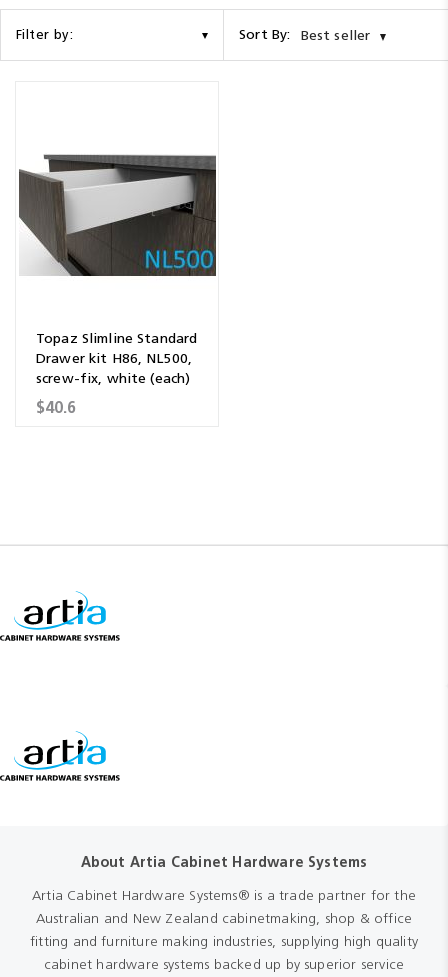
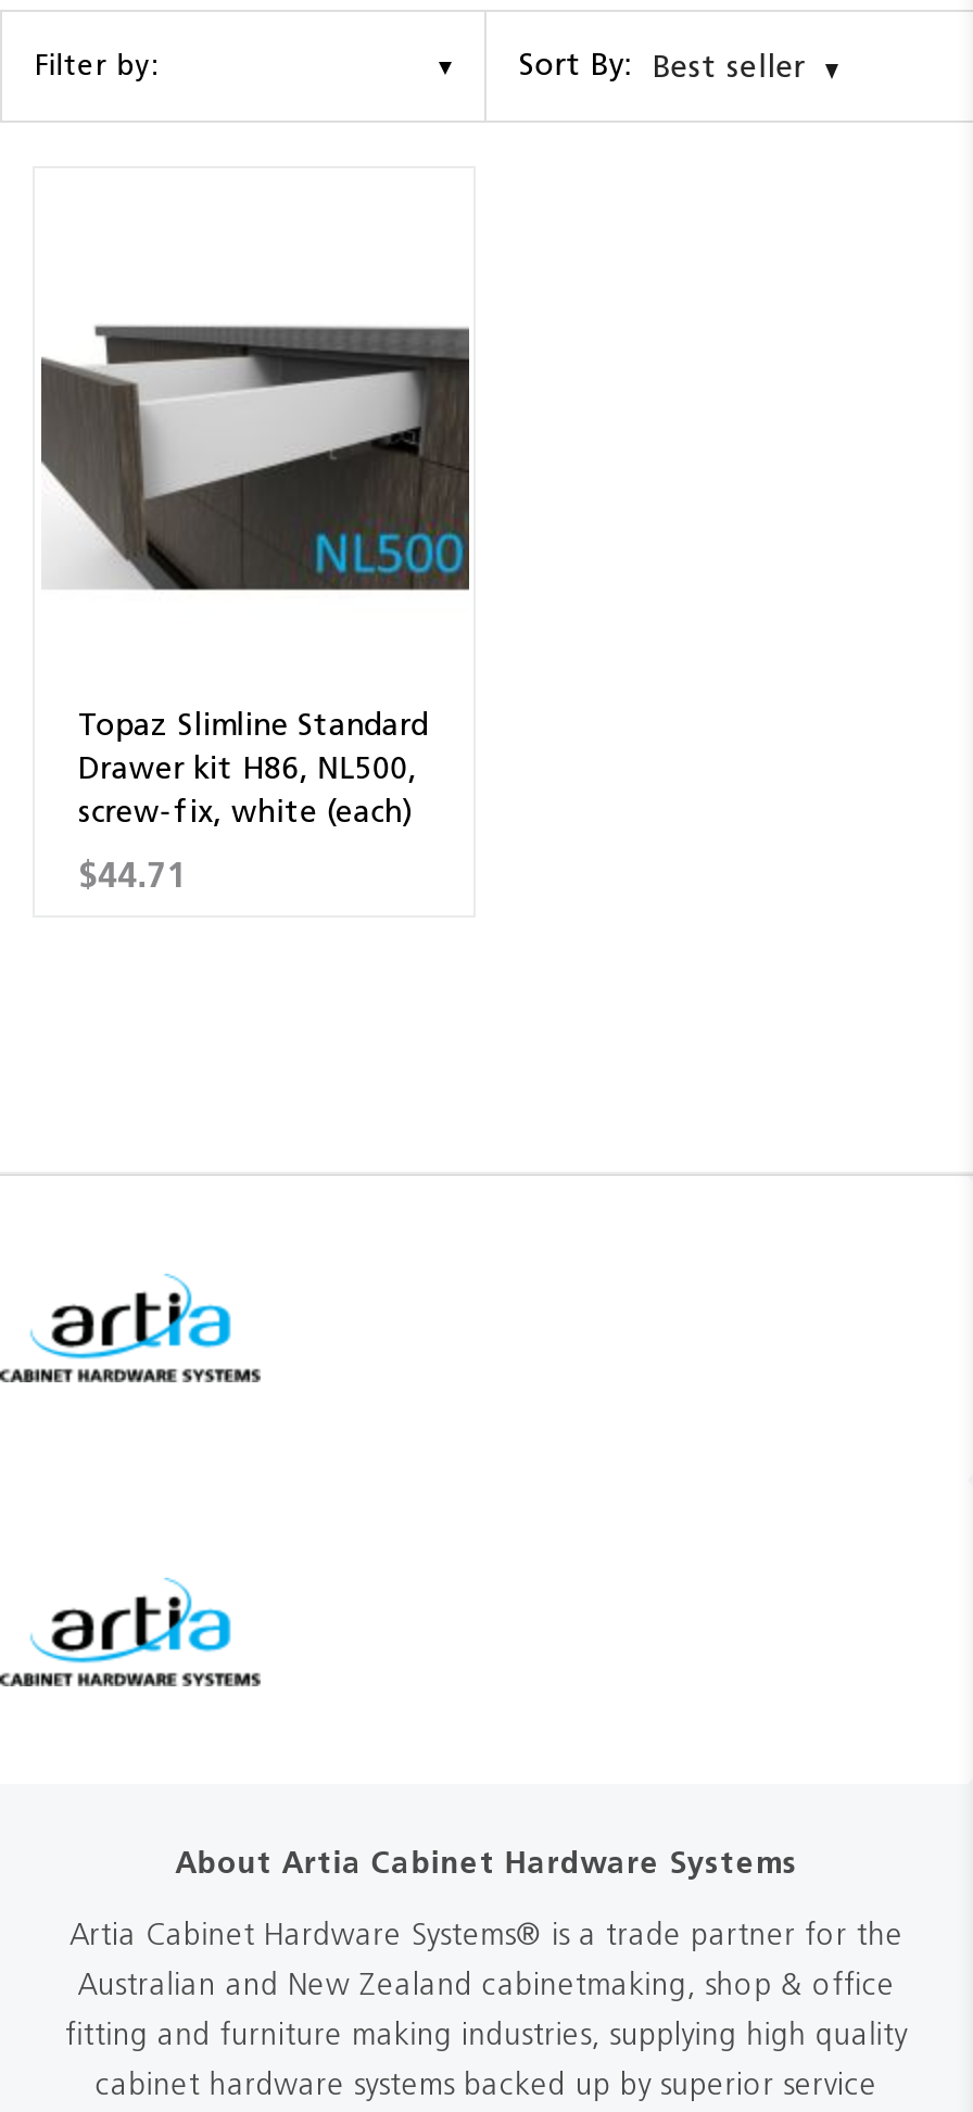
- $40.6
+ $44.71
